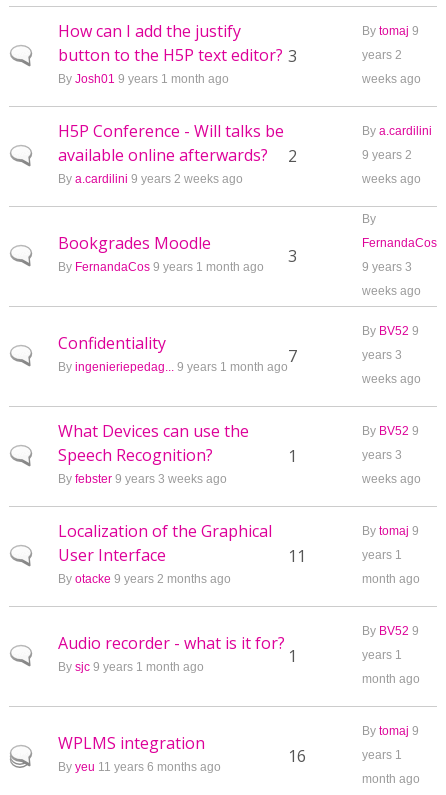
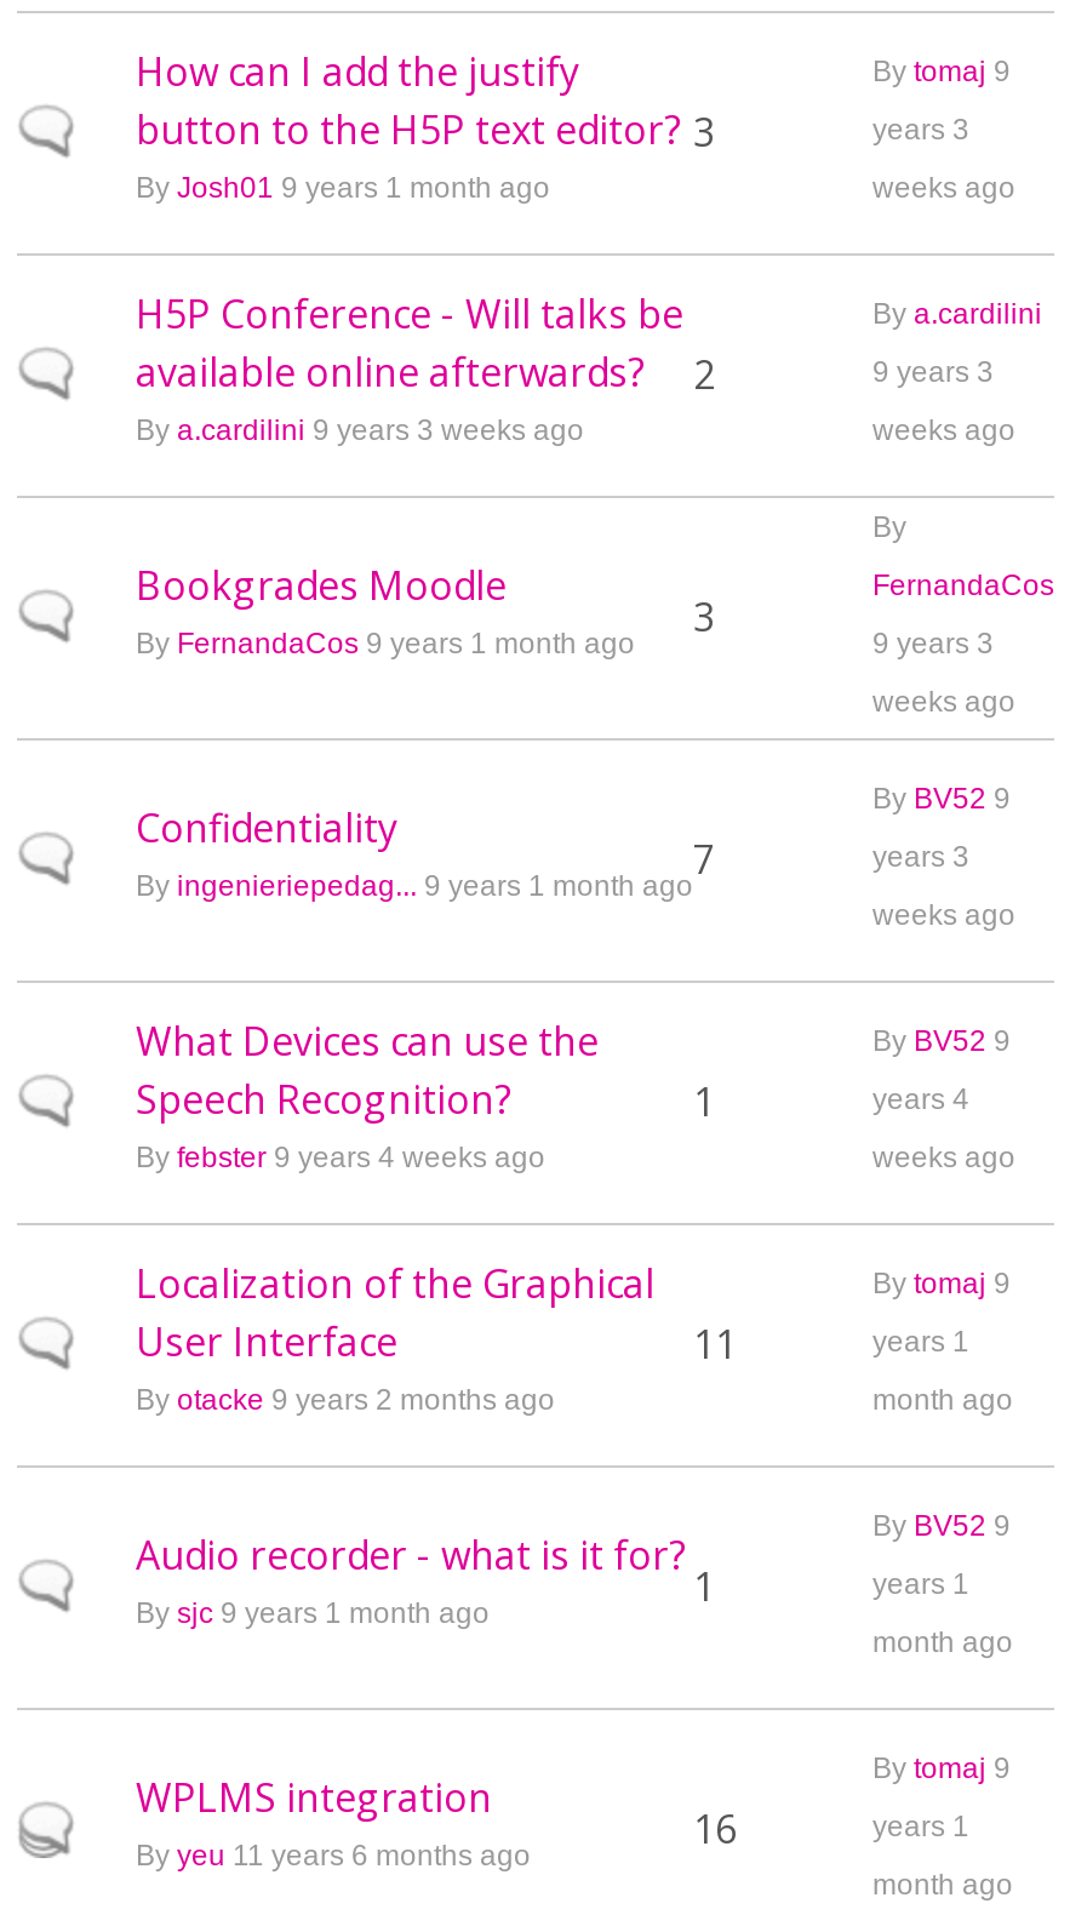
- years 2
+ years 3

- 9 years 2
+ 9 years 3

- By a.cardilini 9 years 2 weeks ago
+ By a.cardilini 9 years 3 weeks ago

- years 3
+ years 4

- By febster 9 years 3 weeks ago
+ By febster 9 years 4 weeks ago
